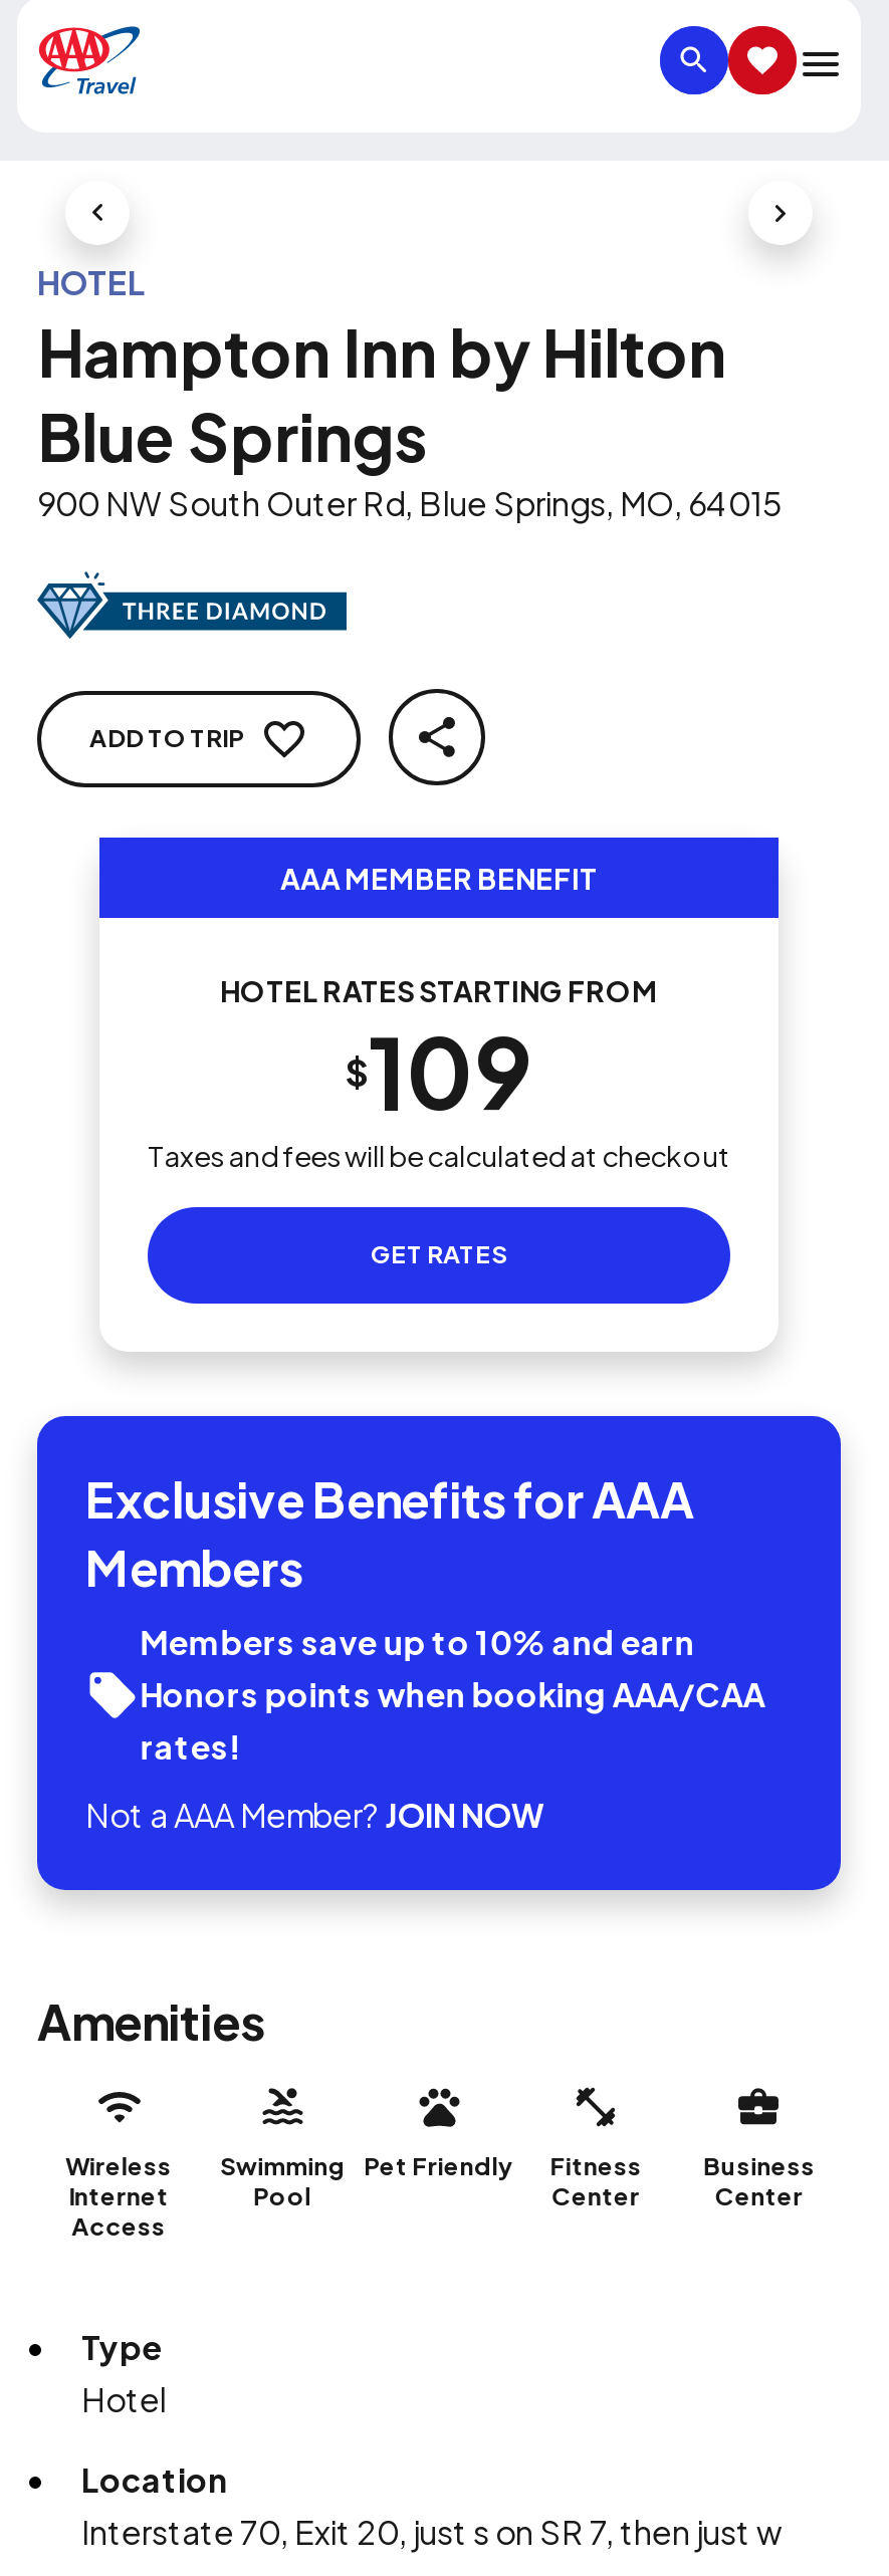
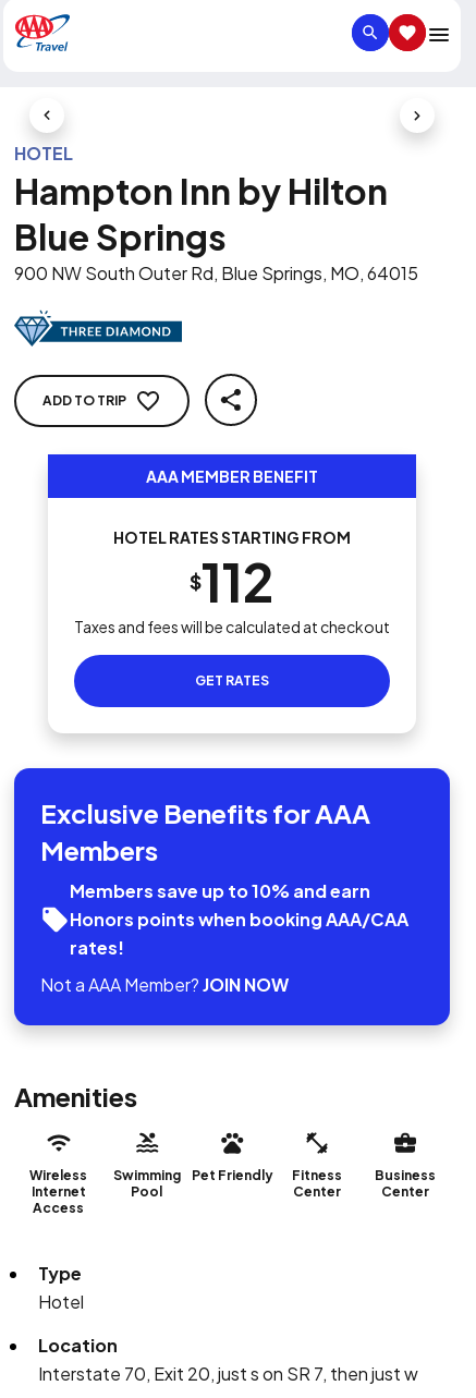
- $109
+ $112
